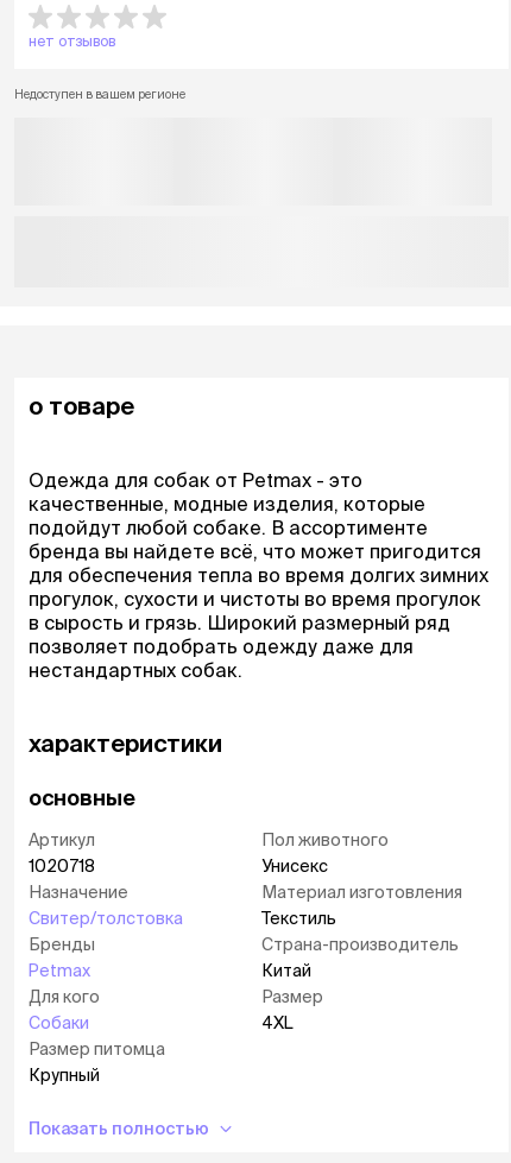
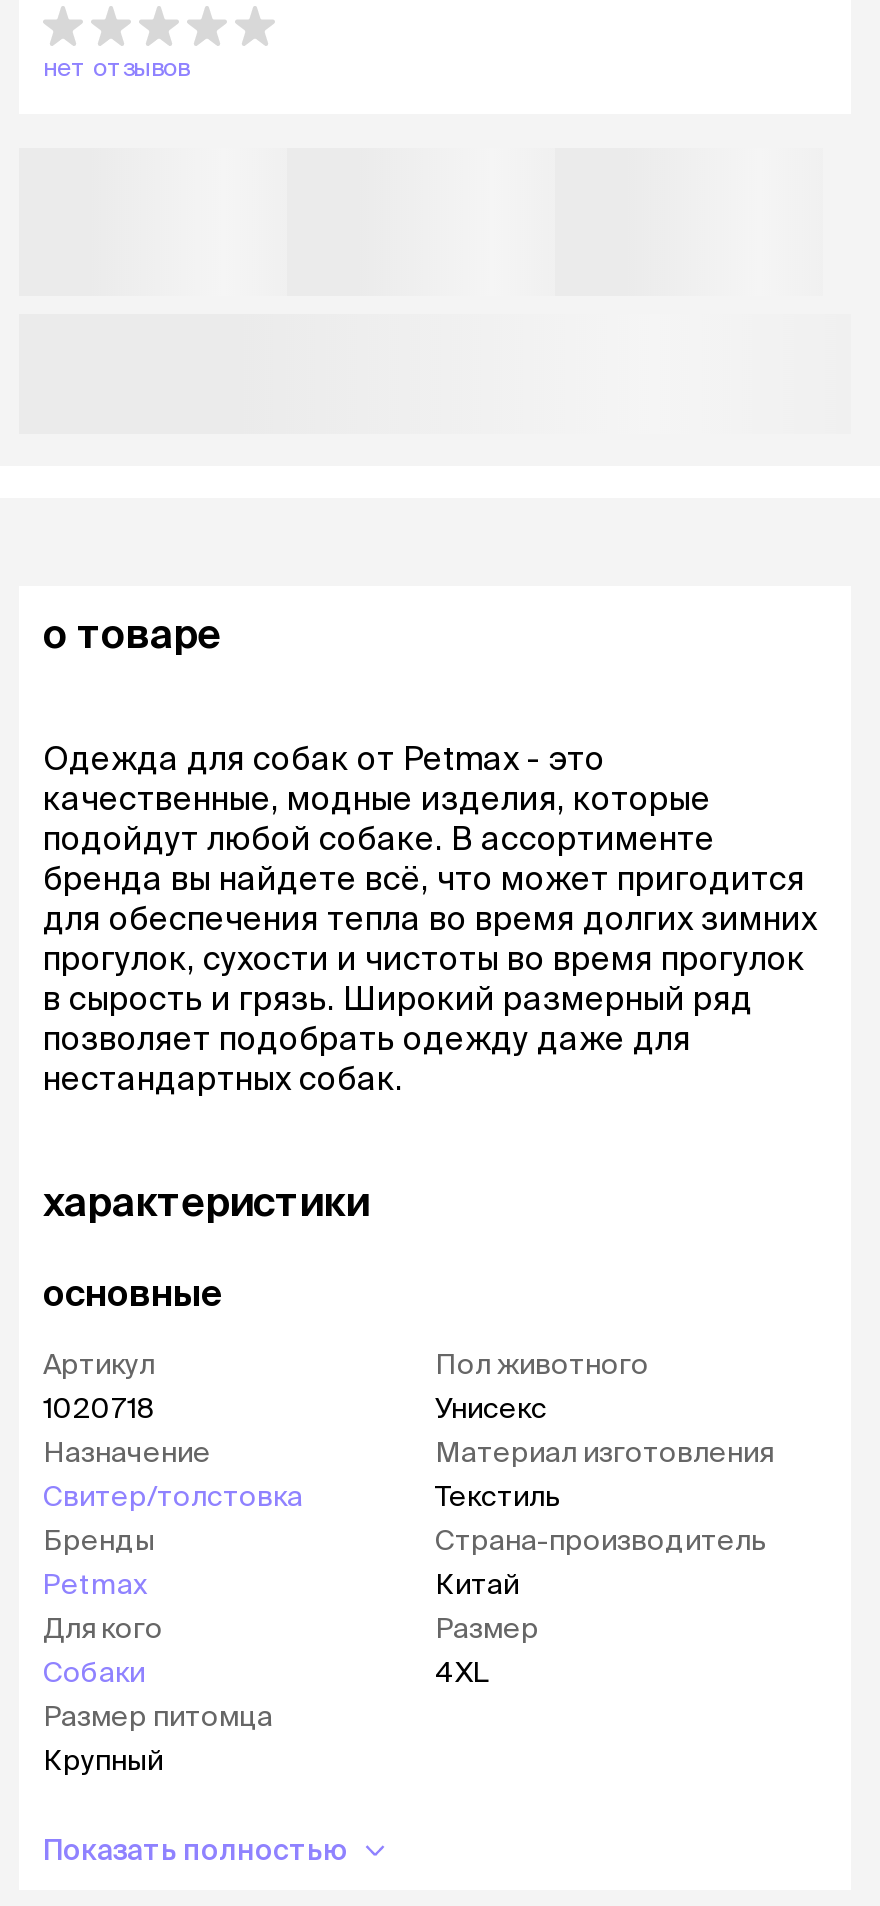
- Недоступен в вашем регионе
